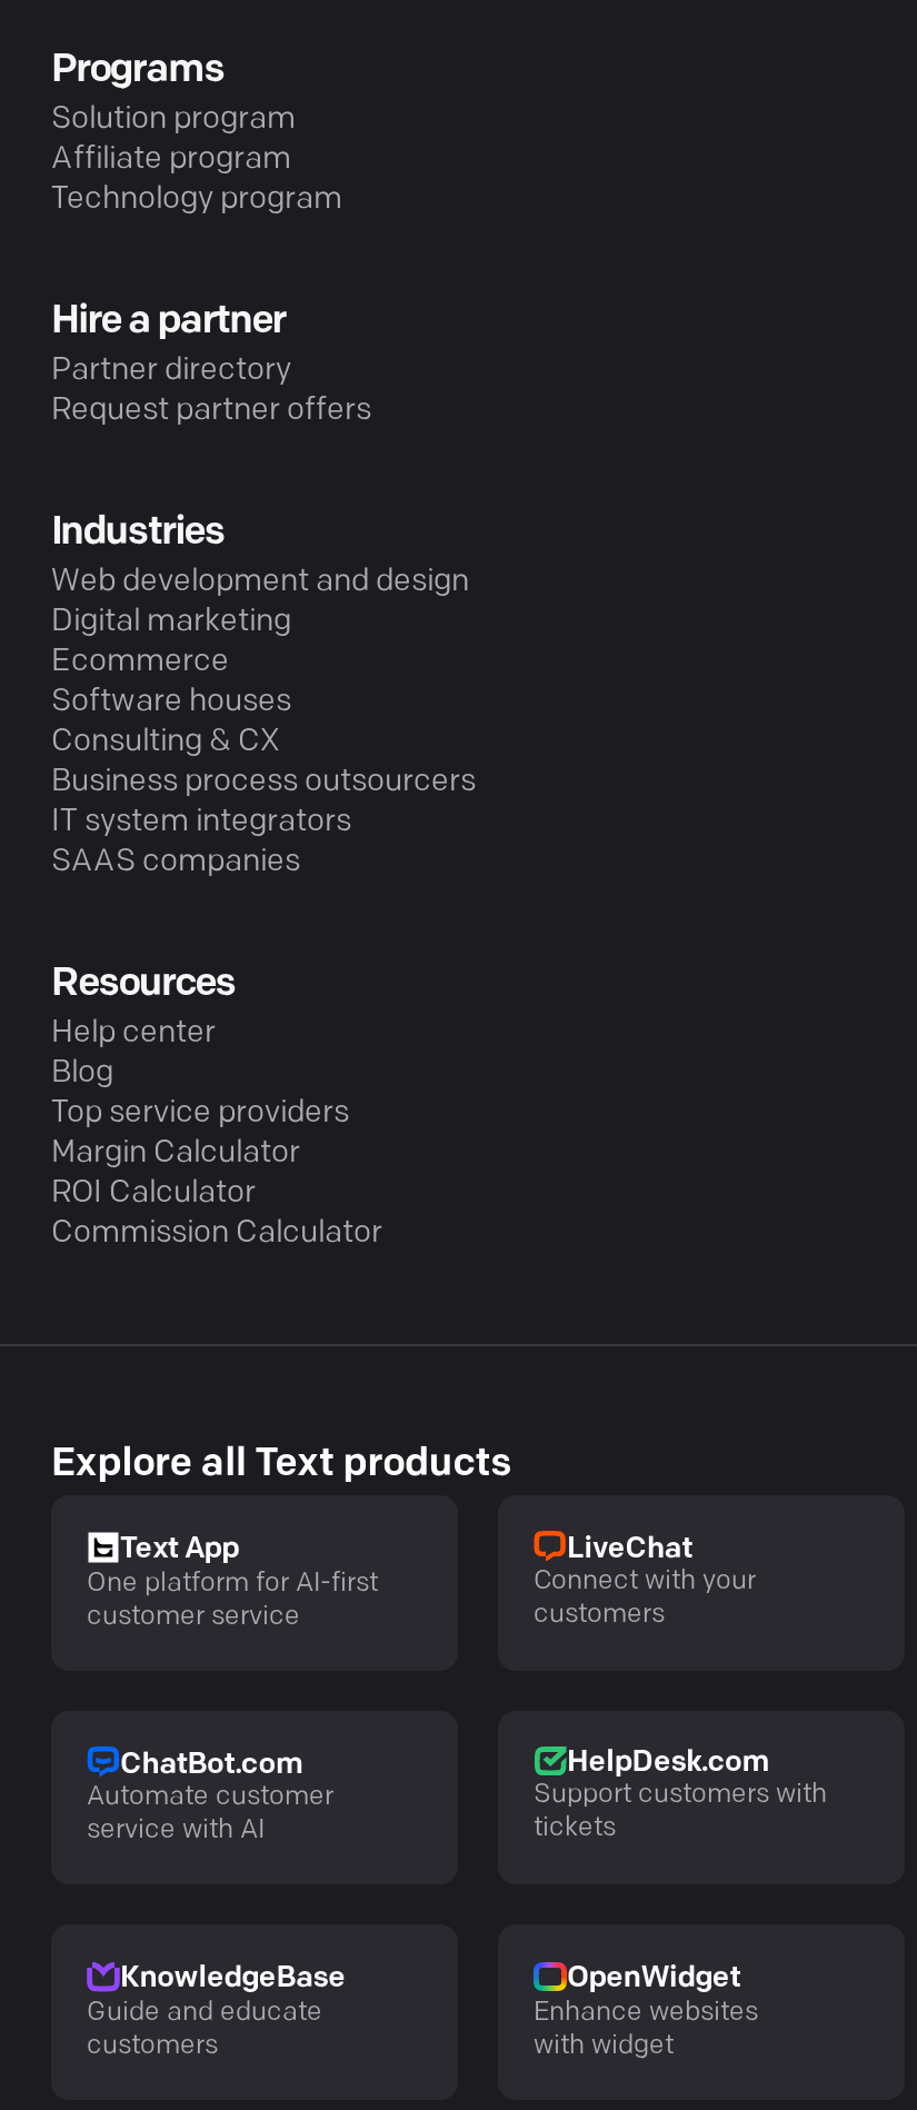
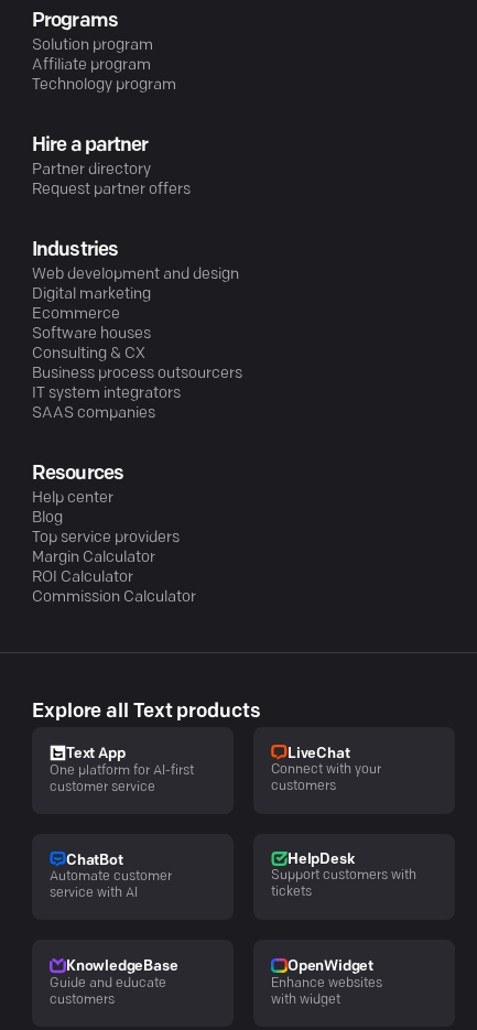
- ChatBot.com
+ ChatBot

- HelpDesk.com
+ HelpDesk
